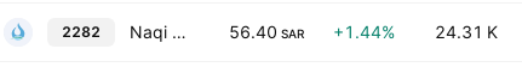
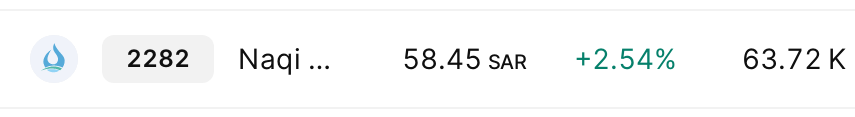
- 56.40 SAR
+ 58.45 SAR

- +1.44%
+ +2.54%

- 24.31 K
+ 63.72 K
